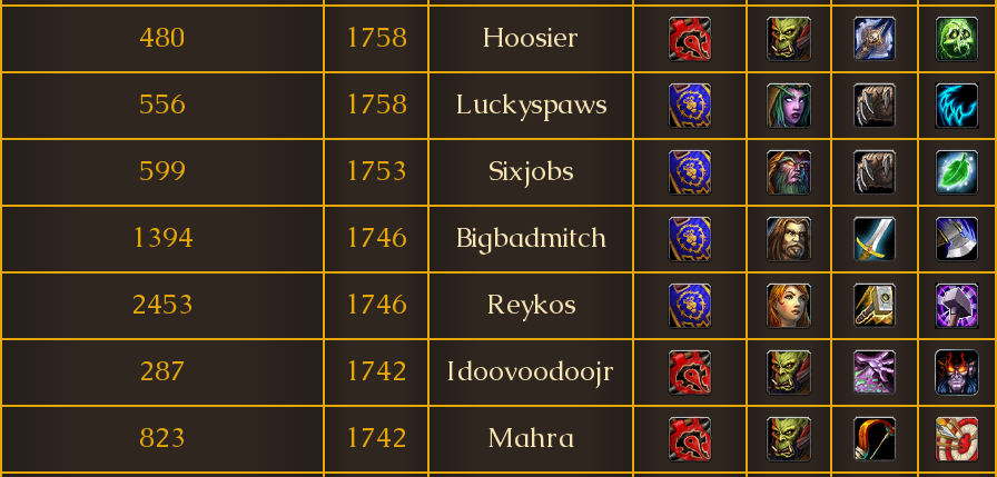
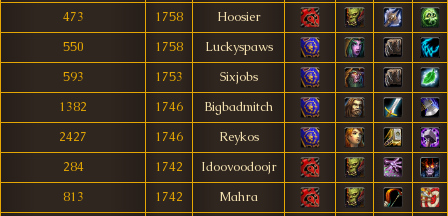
- 480
+ 473

- 556
+ 550

- 599
+ 593

- 1394
+ 1382

- 2453
+ 2427

- 287
+ 284

- 823
+ 813
